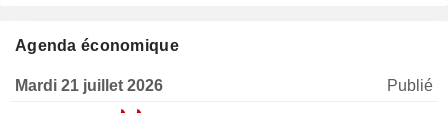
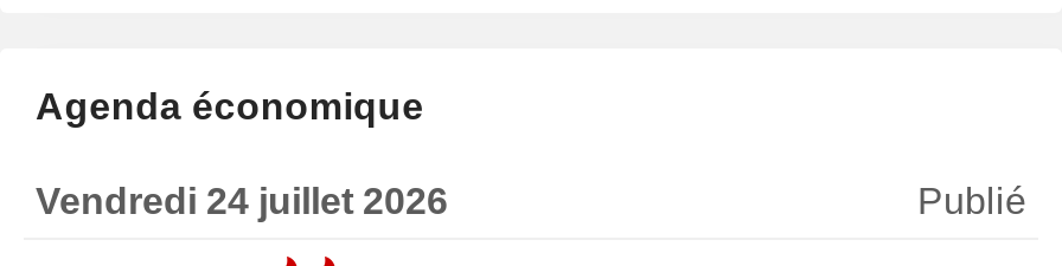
- Mardi 21 juillet 2026
+ Vendredi 24 juillet 2026
